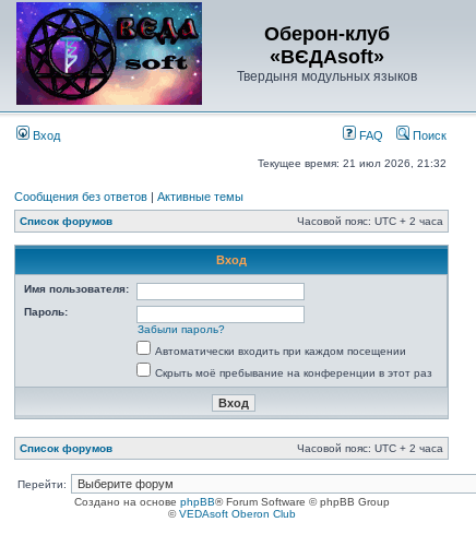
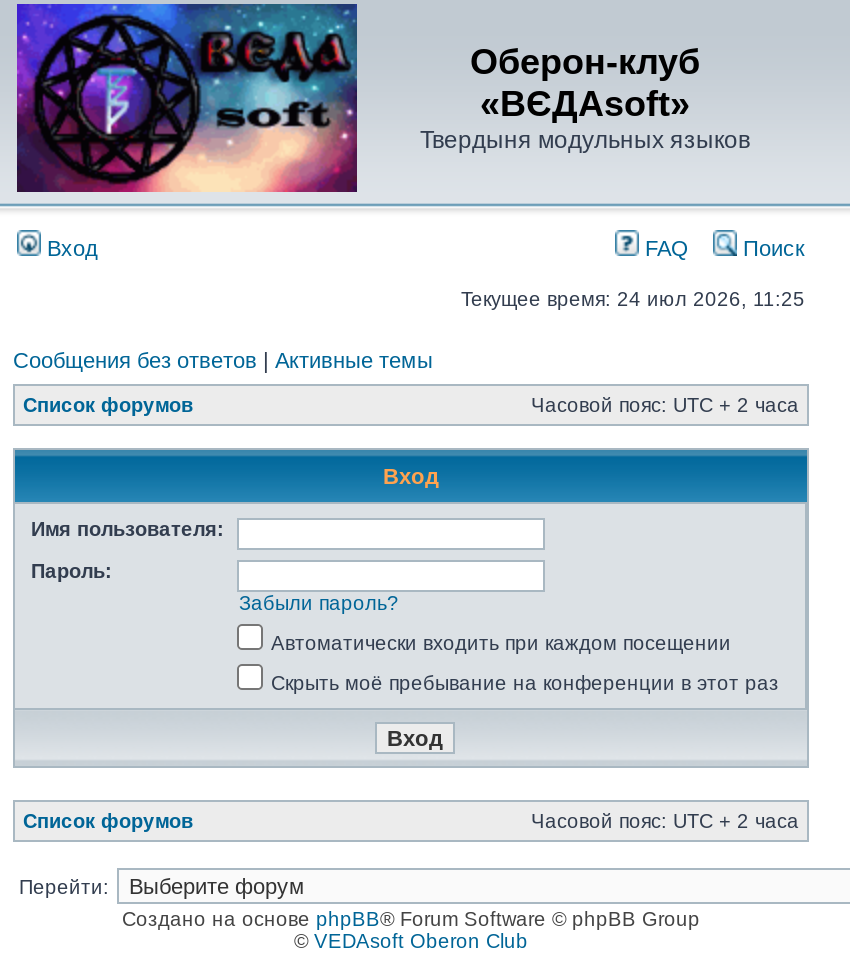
- Текущее время: 21 июл 2026, 21:32
+ Текущее время: 24 июл 2026, 11:25
